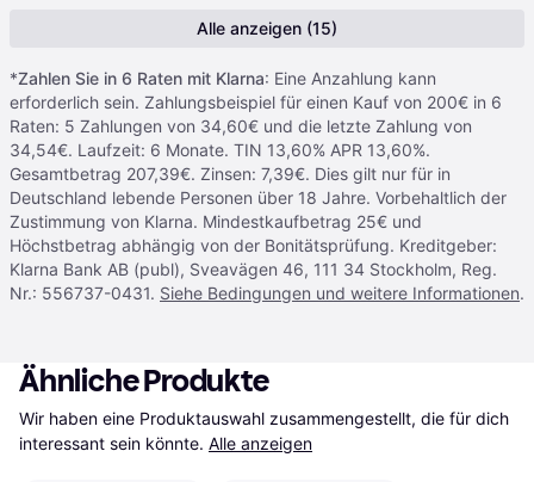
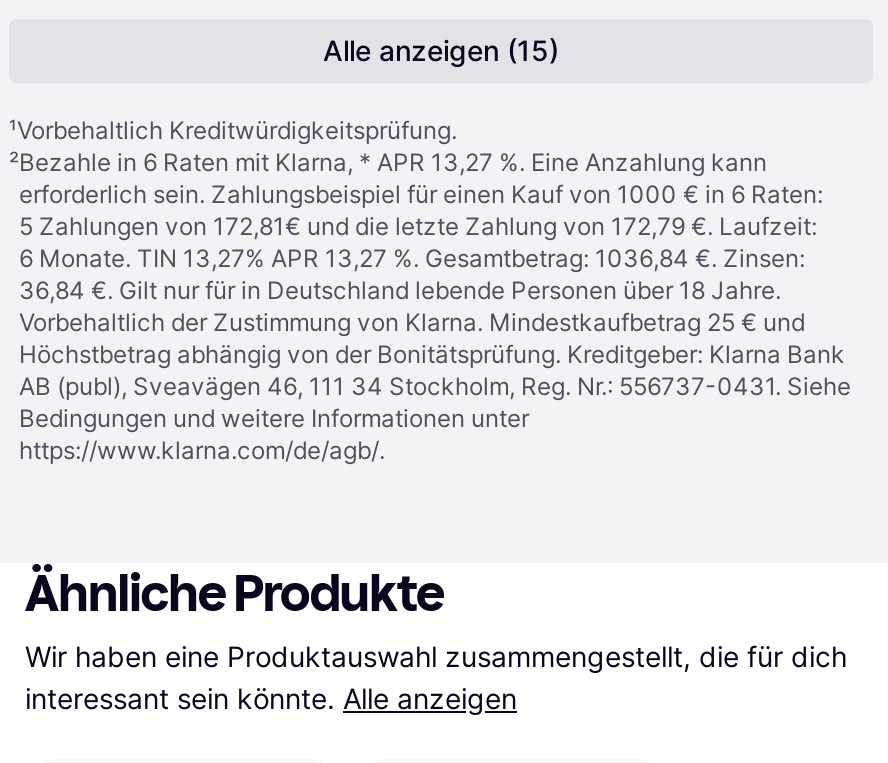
- *Zahlen Sie in 6 Raten mit Klarna: Eine Anzahlung kann
- erforderlich sein. Zahlungsbeispiel für einen Kauf von 200€ in 6
- Raten: 5 Zahlungen von 34,60€ und die letzte Zahlung von
- 34,54€. Laufzeit: 6 Monate. TIN 13,60% APR 13,60%.
- Gesamtbetrag 207,39€. Zinsen: 7,39€. Dies gilt nur für in
- Deutschland lebende Personen über 18 Jahre. Vorbehaltlich der
- Zustimmung von Klarna. Mindestkaufbetrag 25€ und
- Höchstbetrag abhängig von der Bonitätsprüfung. Kreditgeber:
- Klarna Bank AB (publ), Sveavägen 46, 111 34 Stockholm, Reg.
- Nr.: 556737-0431. Siehe Bedingungen und weitere Informationen.
+ ¹Vorbehaltlich Kreditwürdigkeitsprüfung.
+ ²Bezahle in 6 Raten mit Klarna, * APR 13,27 %. Eine Anzahlung kann
+ erforderlich sein. Zahlungsbeispiel für einen Kauf von 1000 € in 6 Raten:
+ 5 Zahlungen von 172,81€ und die letzte Zahlung von 172,79 €. Laufzeit:
+ 6 Monate. TIN 13,27% APR 13,27 %. Gesamtbetrag: 1036,84 €. Zinsen:
+ 36,84 €. Gilt nur für in Deutschland lebende Personen über 18 Jahre.
+ Vorbehaltlich der Zustimmung von Klarna. Mindestkaufbetrag 25 € und
+ Höchstbetrag abhängig von der Bonitätsprüfung. Kreditgeber: Klarna Bank
+ AB (publ), Sveavägen 46, 111 34 Stockholm, Reg. Nr.: 556737-0431. Siehe
+ Bedingungen und weitere Informationen unter
+ https://www.klarna.com/de/agb/.
